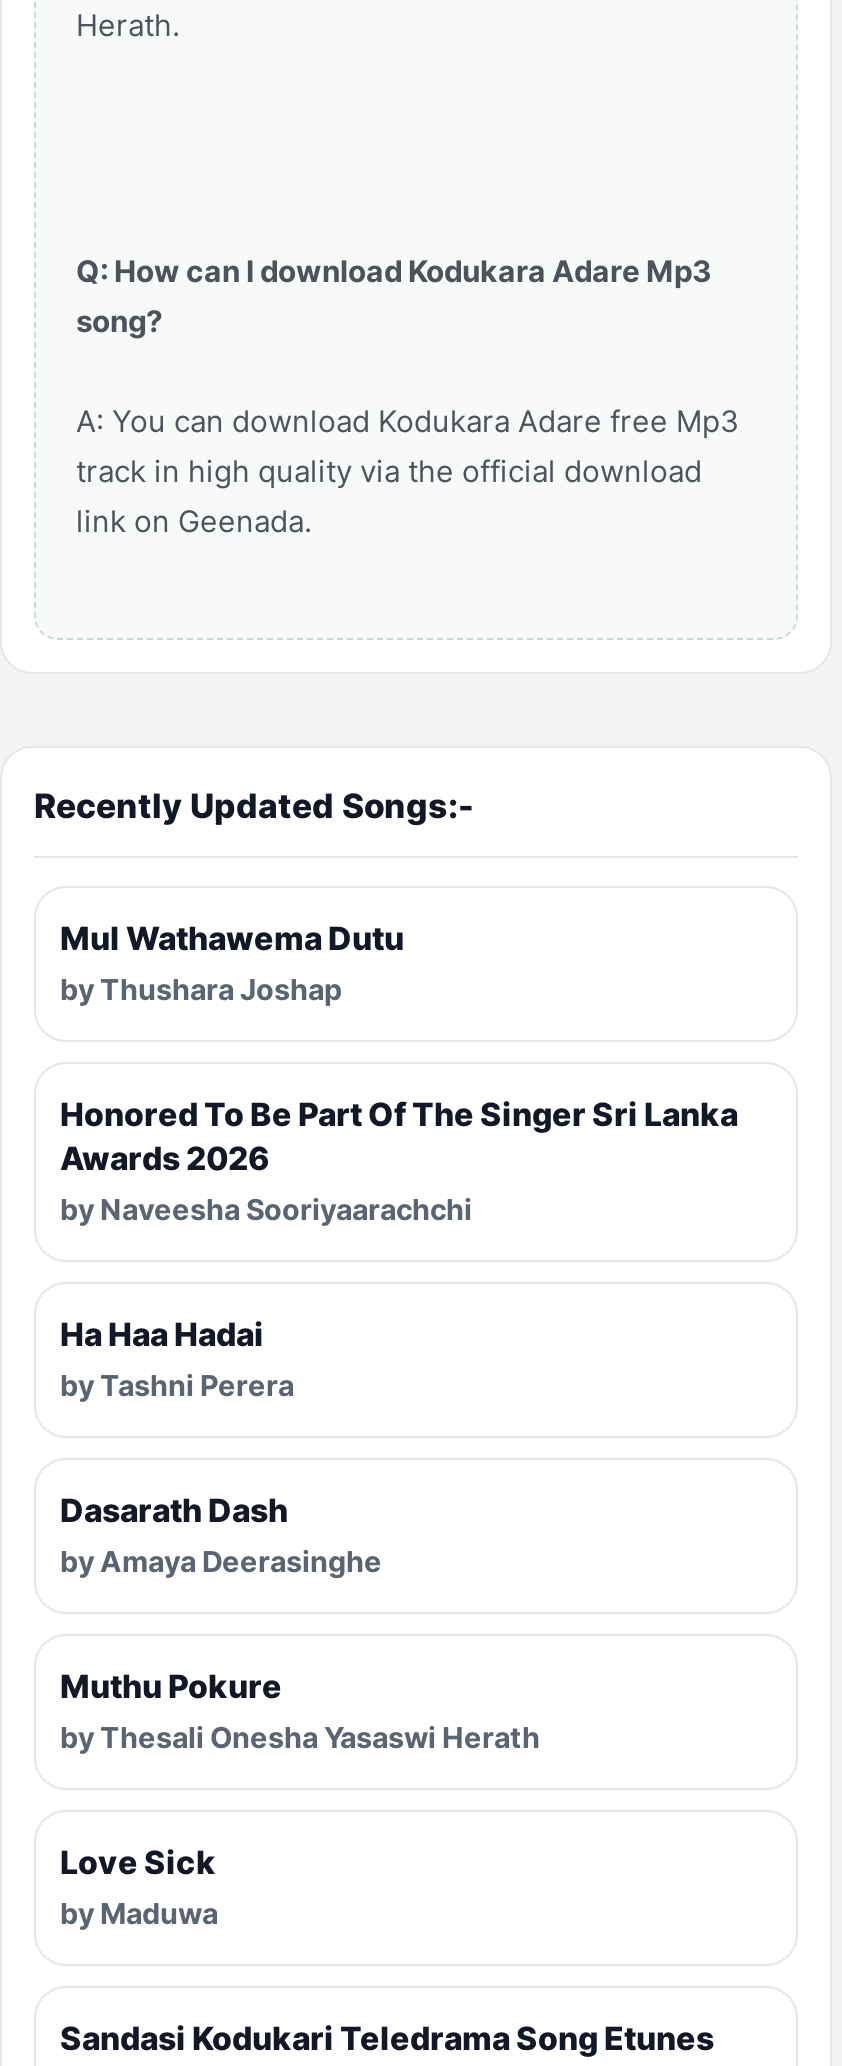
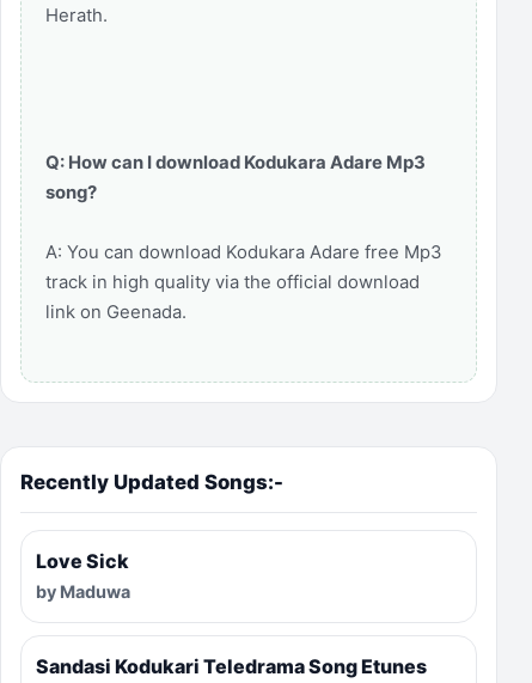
- Mul Wathawema Dutu
- by Thushara Joshap
- Honored To Be Part Of The Singer Sri Lanka
- Awards 2026
- by Naveesha Sooriyaarachchi
- Ha Haa Hadai
- by Tashni Perera
- Dasarath Dash
- by Amaya Deerasinghe
- Muthu Pokure
- by Thesali Onesha Yasaswi Herath
